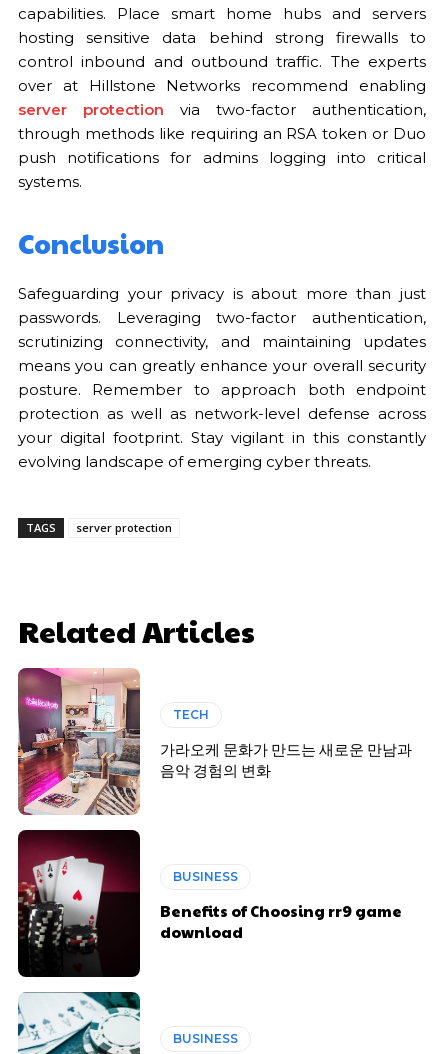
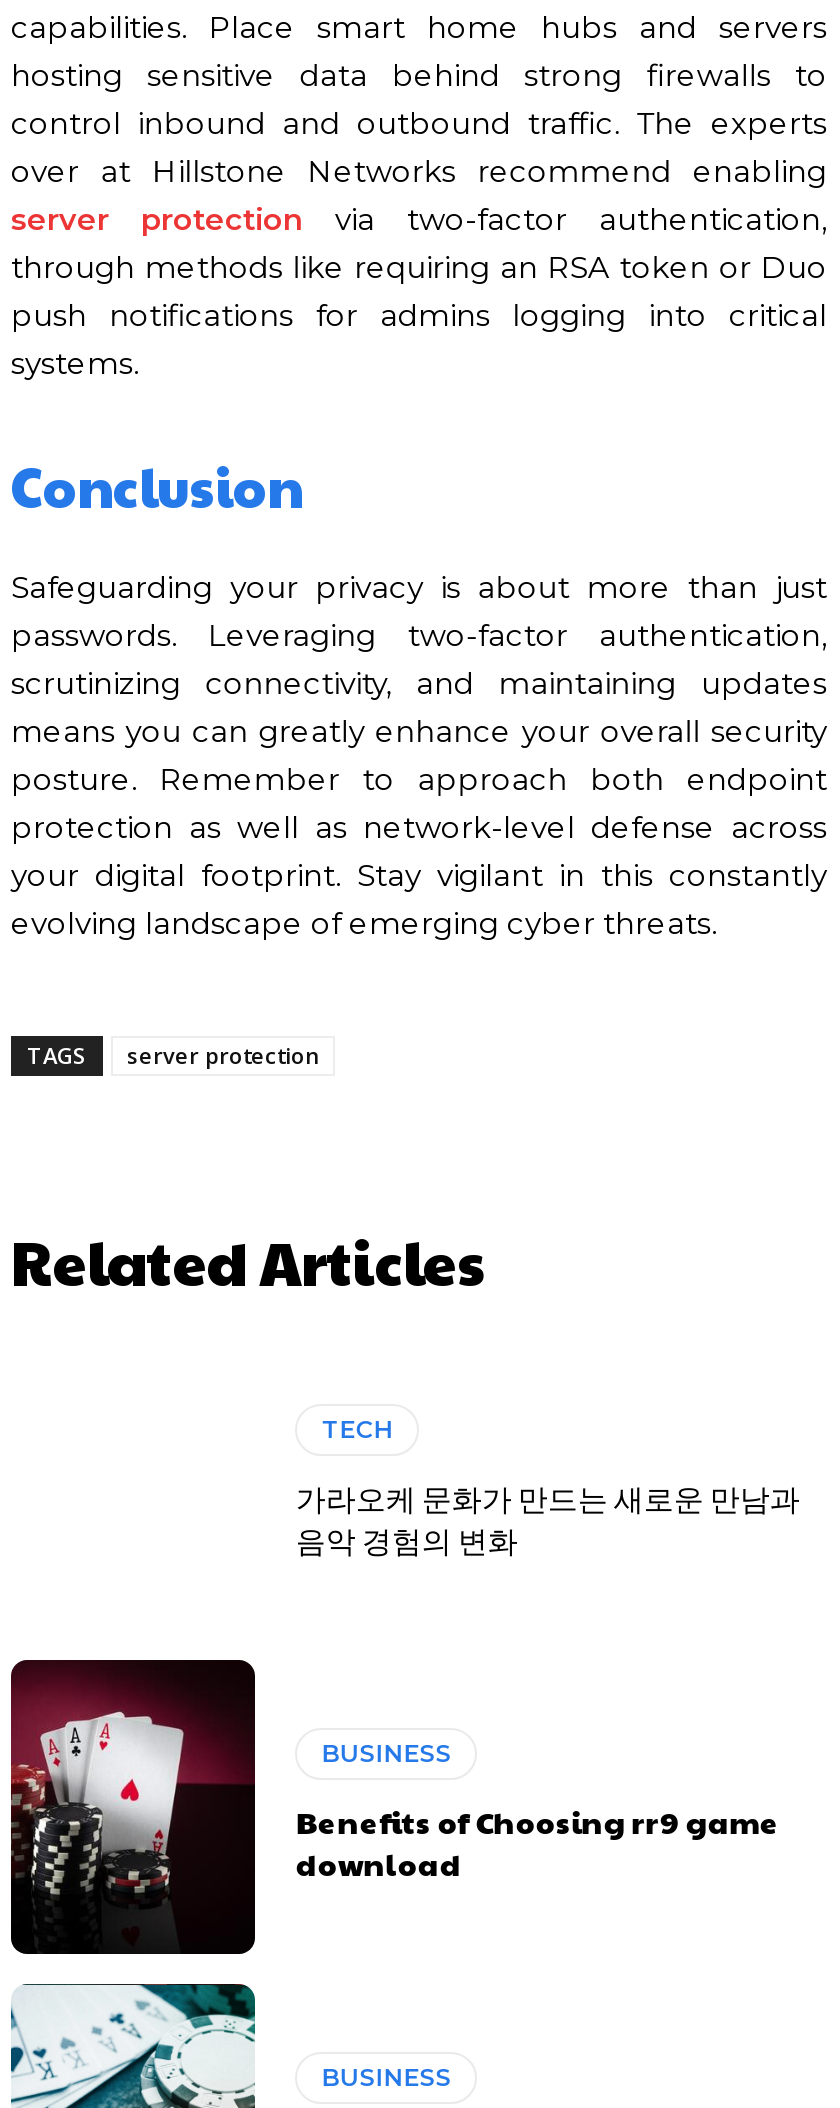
- [image]
